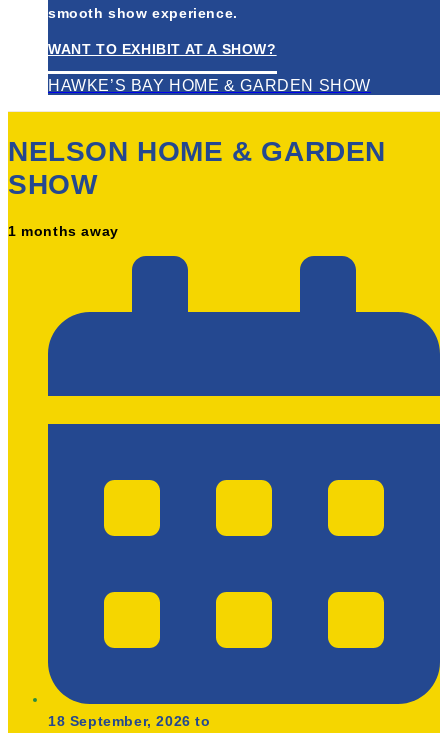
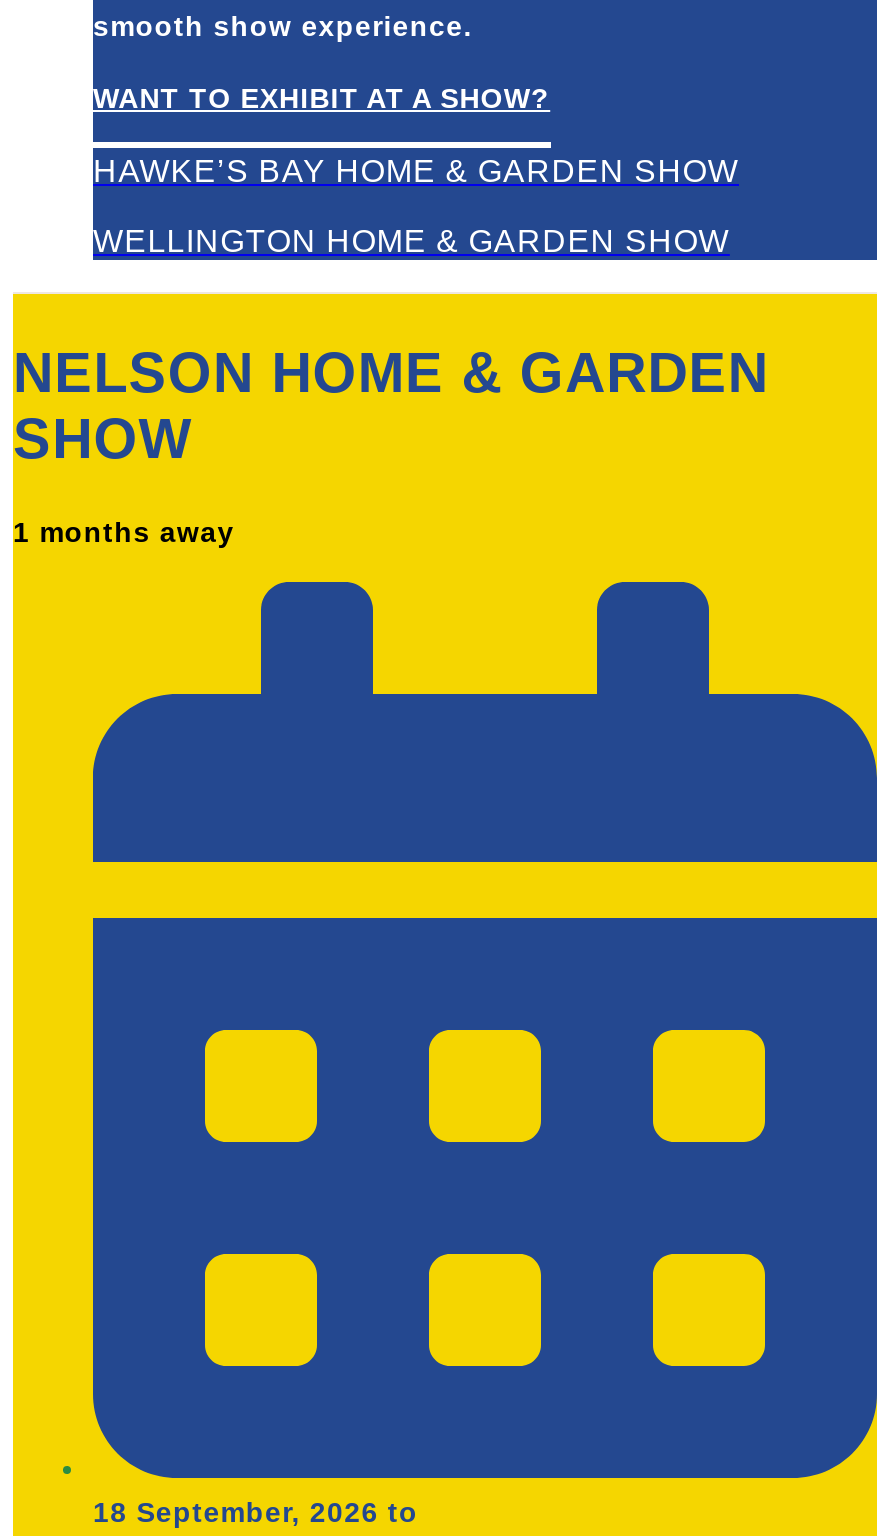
+ WELLINGTON HOME & GARDEN SHOW
